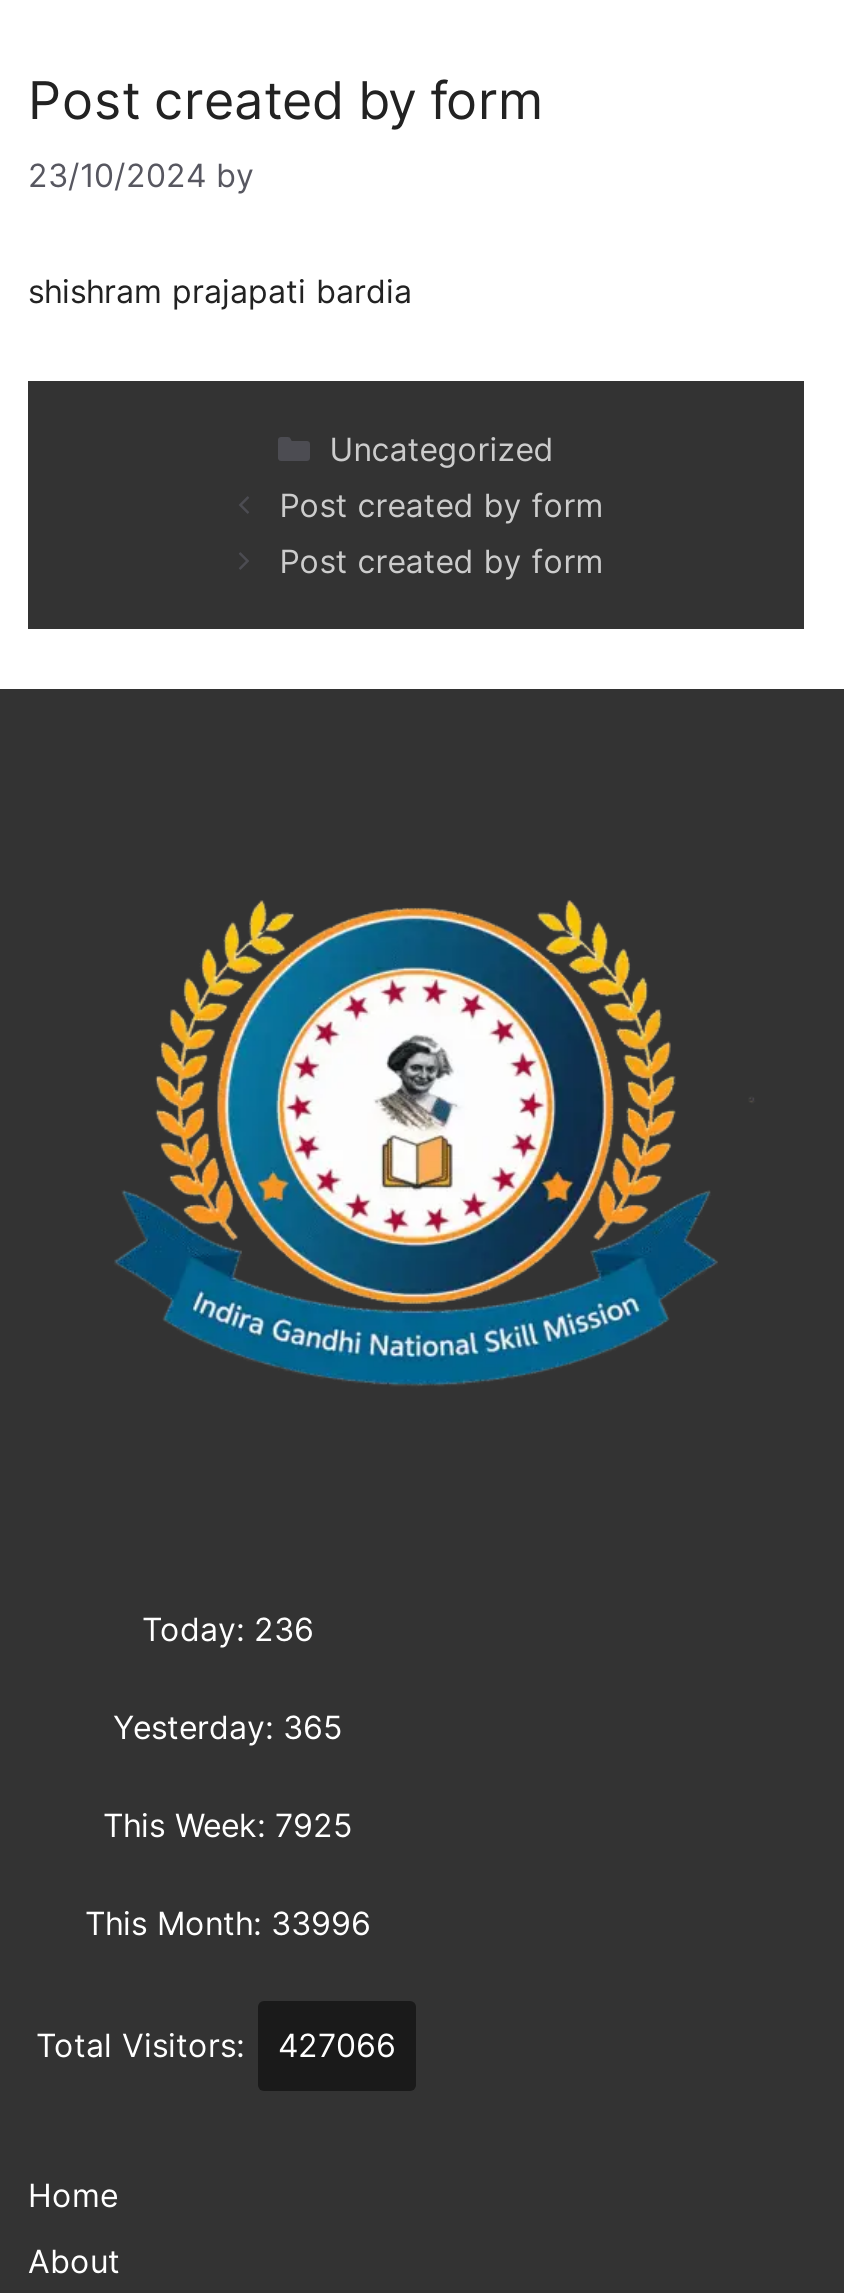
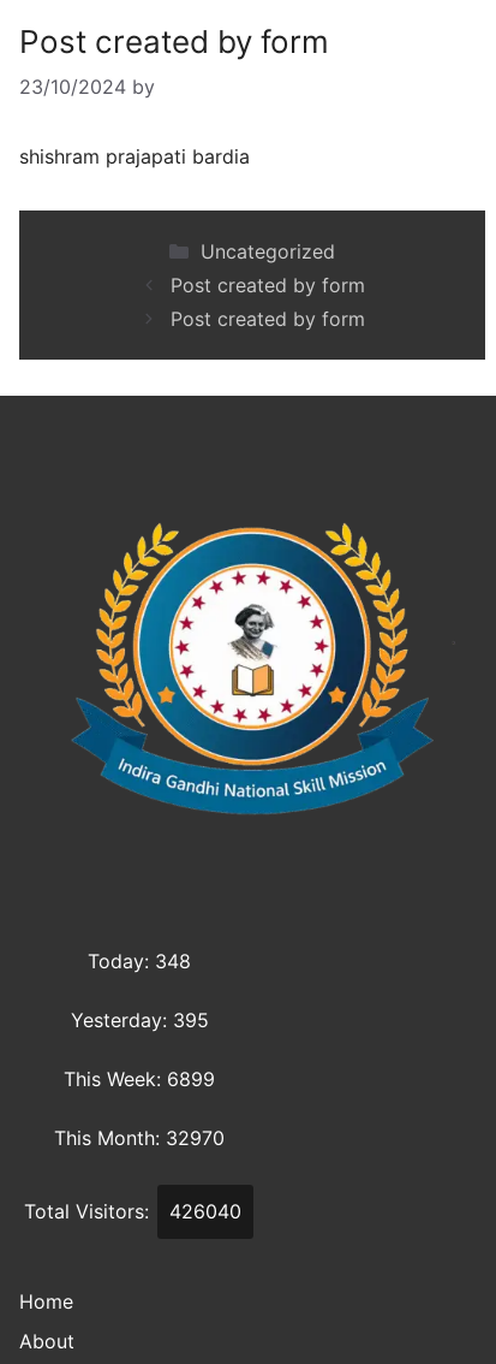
- Today: 236
+ Today: 348

- Yesterday: 365
+ Yesterday: 395

- This Week: 7925
+ This Week: 6899

- This Month: 33996
+ This Month: 32970

- Total Visitors: 427066
+ Total Visitors: 426040
